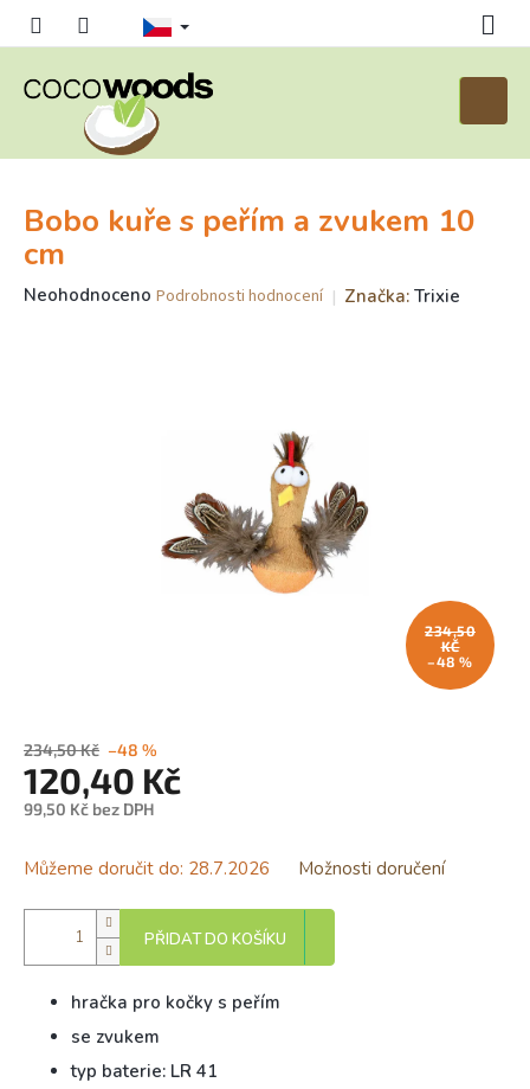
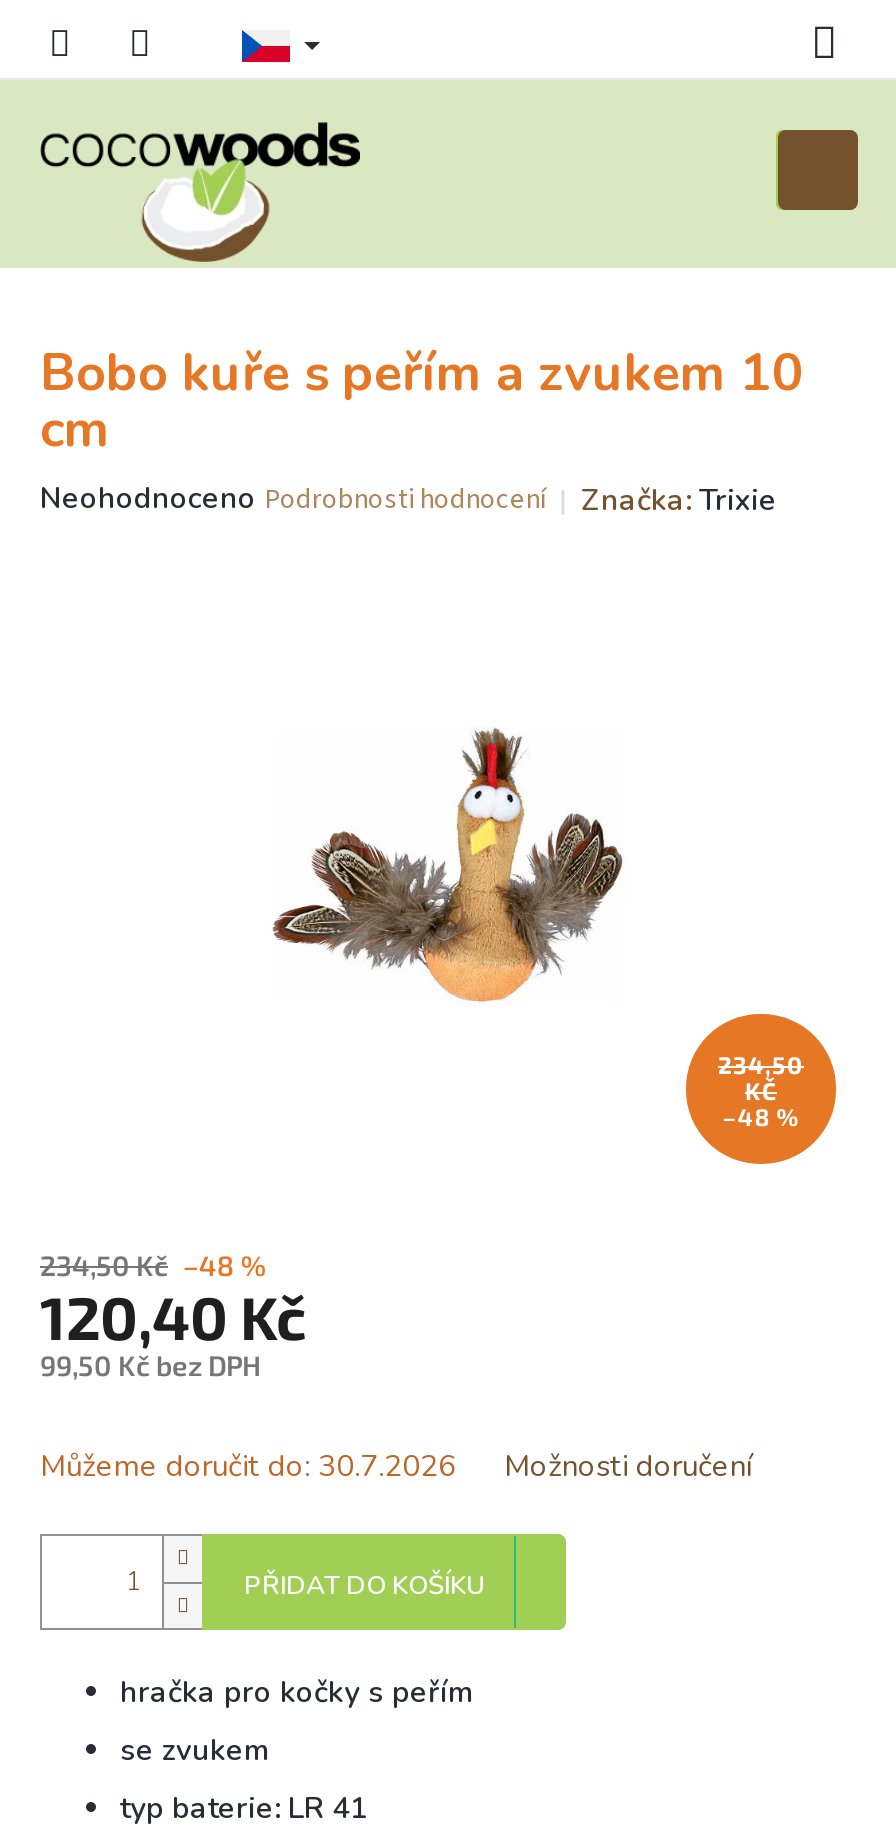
- Můžeme doručit do: 28.7.2026
+ Můžeme doručit do: 30.7.2026
